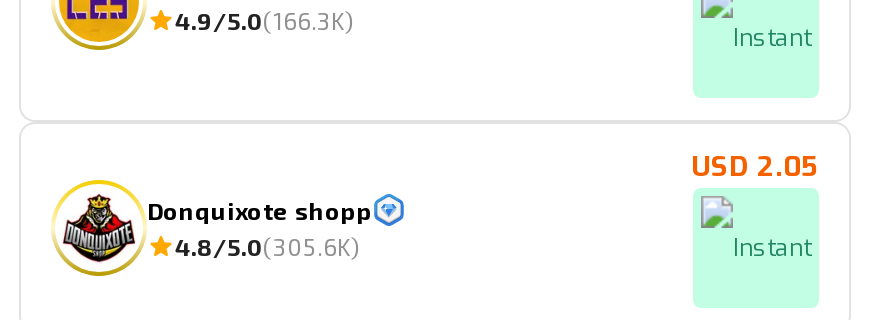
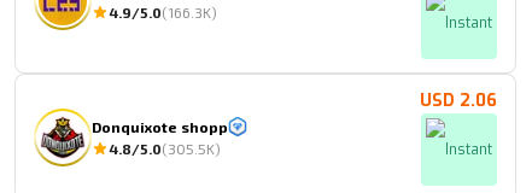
- USD 2.05
+ USD 2.06

- 4.8 /5.0(305.6K)
+ 4.8 /5.0(305.5K)
